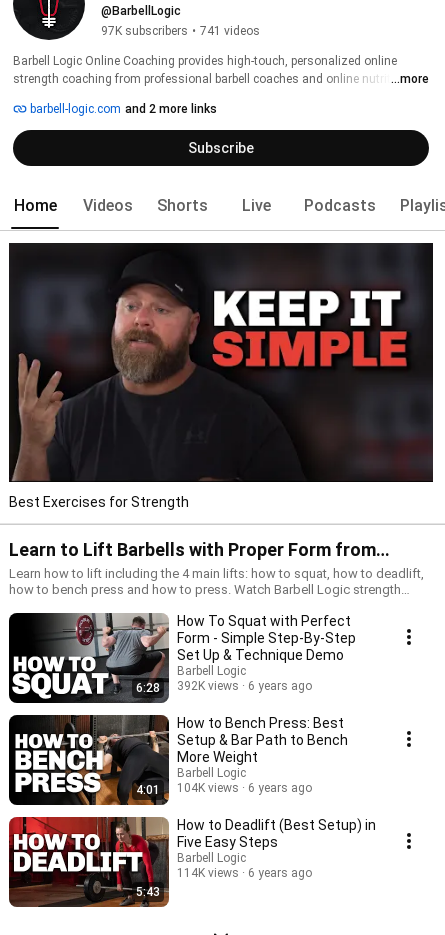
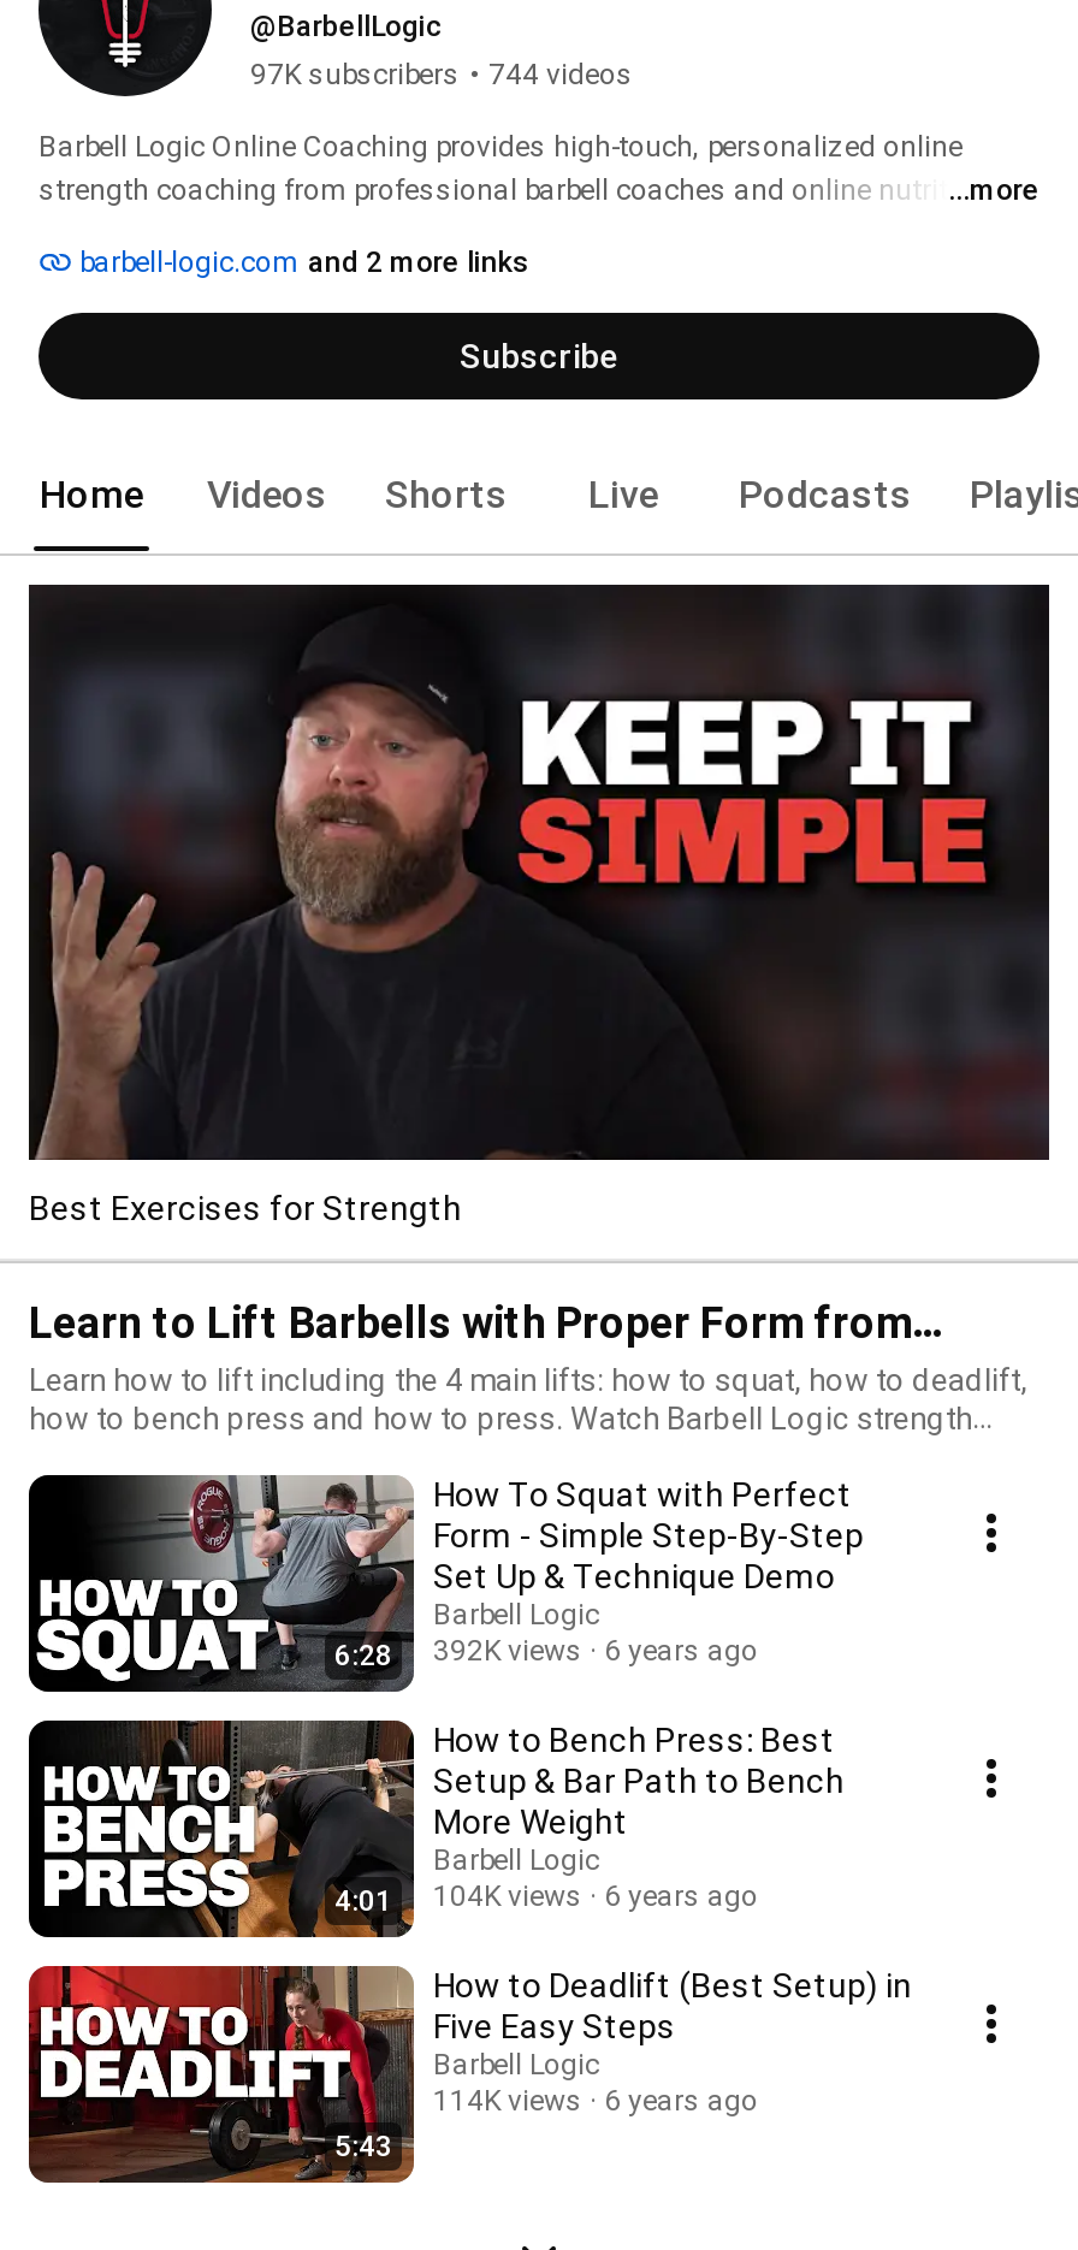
- 97K subscribers • 741 videos
+ 97K subscribers • 744 videos
